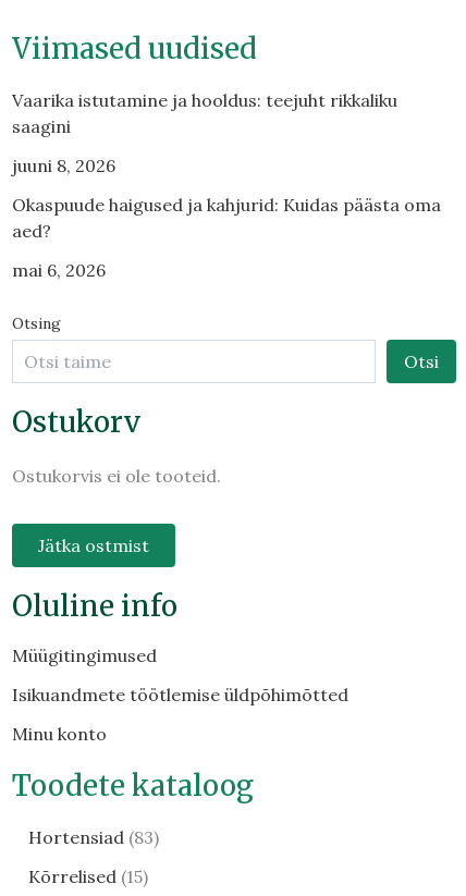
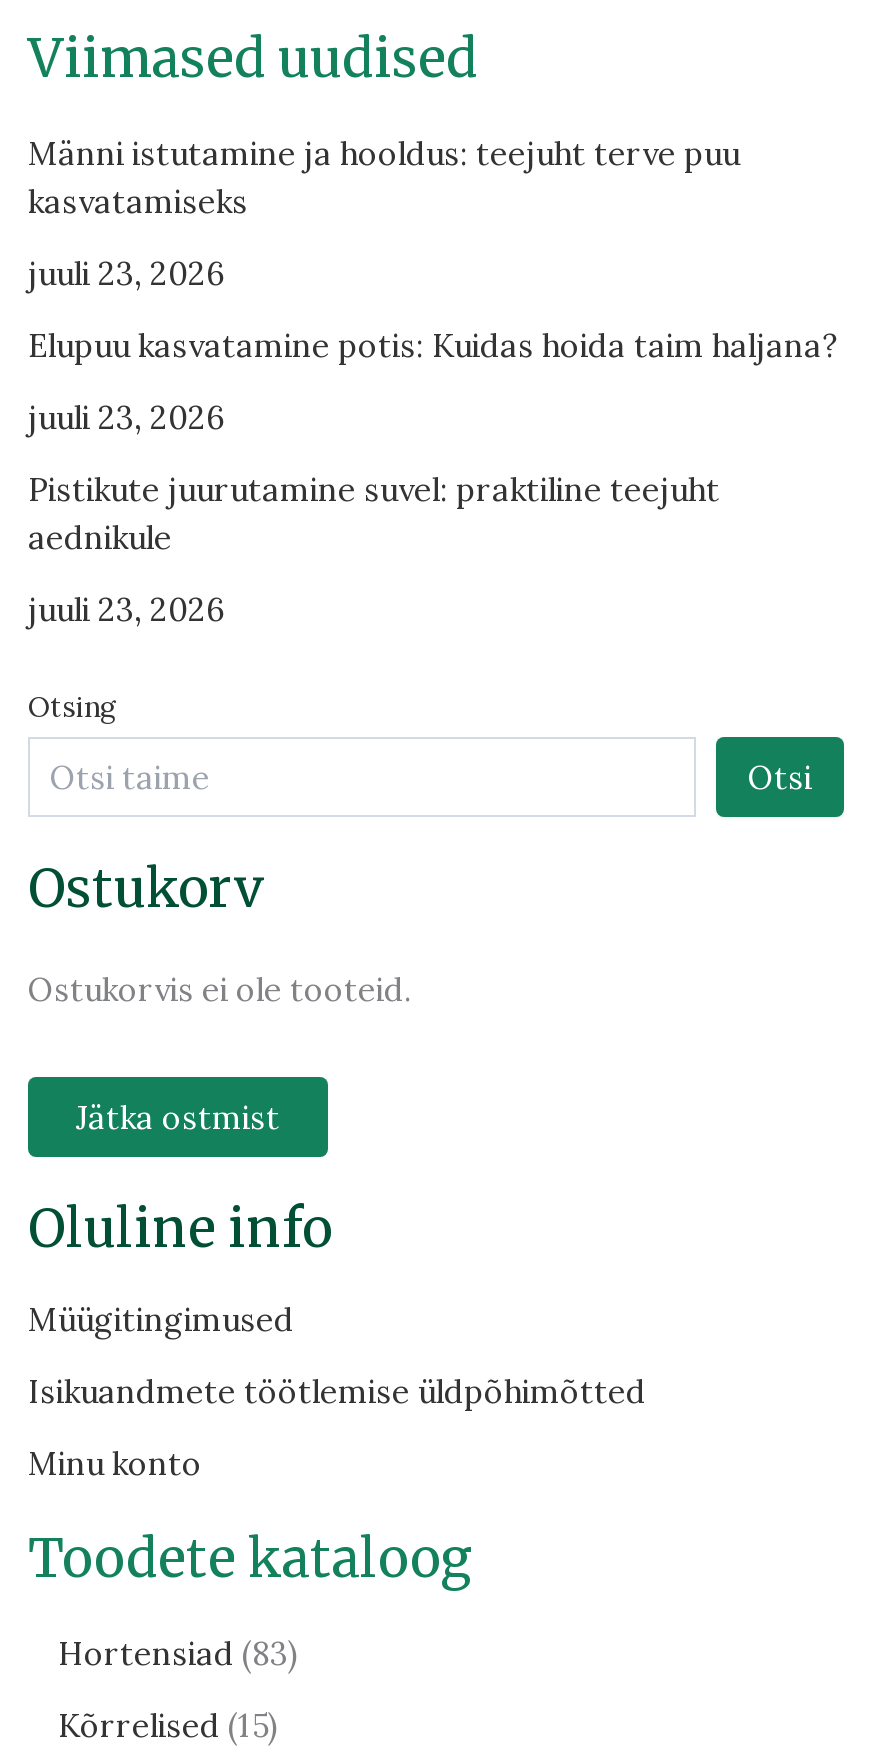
- Vaarika istutamine ja hooldus: teejuht rikkaliku
- saagini
- juuni 8, 2026
- Okaspuude haigused ja kahjurid: Kuidas päästa oma
- aed?
- mai 6, 2026
+ Männi istutamine ja hooldus: teejuht terve puu
+ kasvatamiseks
+ juuli 23, 2026
+ Elupuu kasvatamine potis: Kuidas hoida taim haljana?
+ juuli 23, 2026
+ Pistikute juurutamine suvel: praktiline teejuht
+ aednikule
+ juuli 23, 2026
